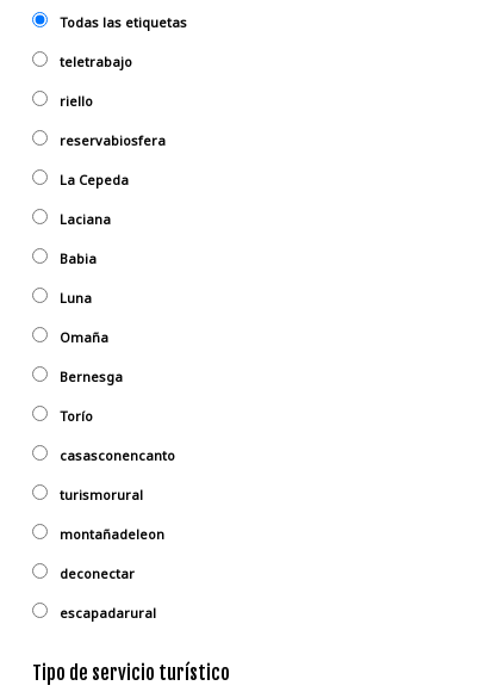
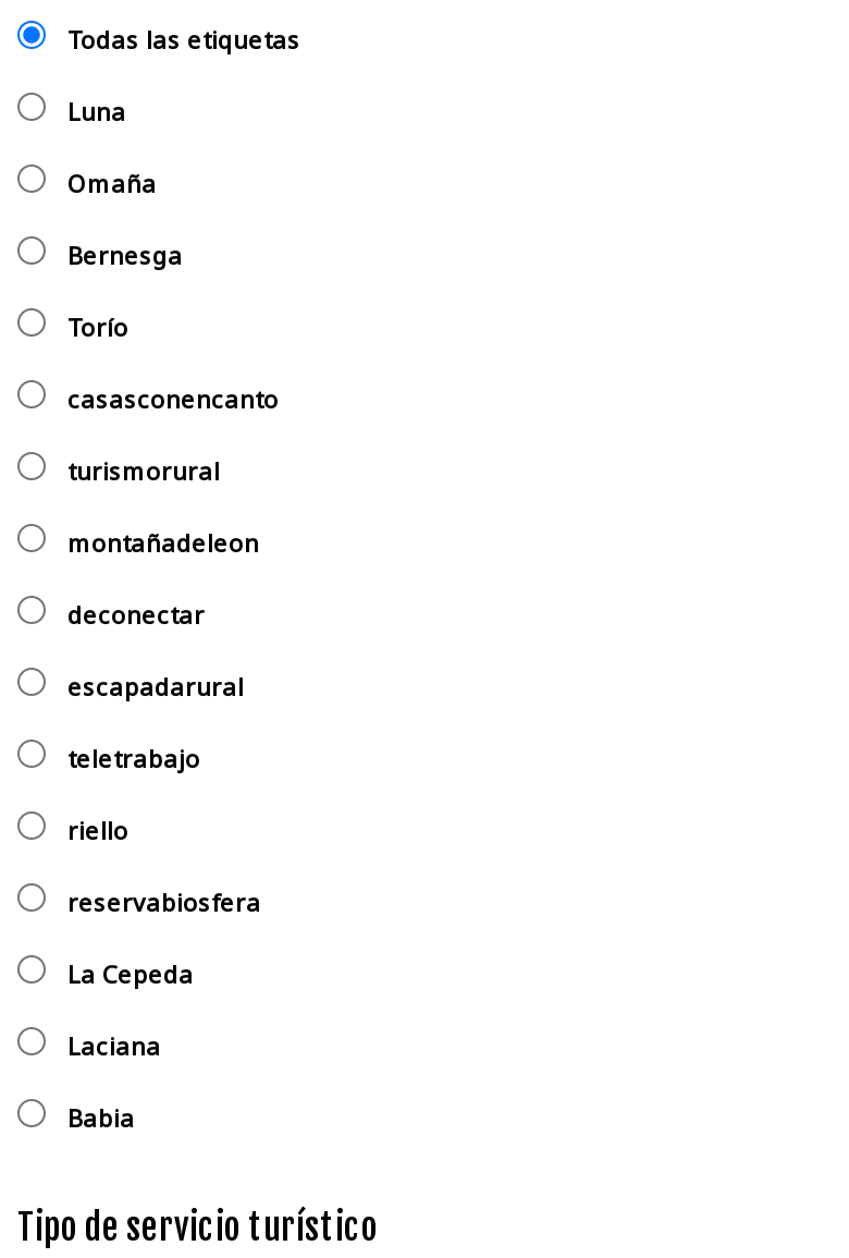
moved down: teletrabajo | riello | reservabiosfera | La Cepeda | Laciana | Babia

moved up: Luna | Omaña | Bernesga | ... | deconectar | escapadarural
